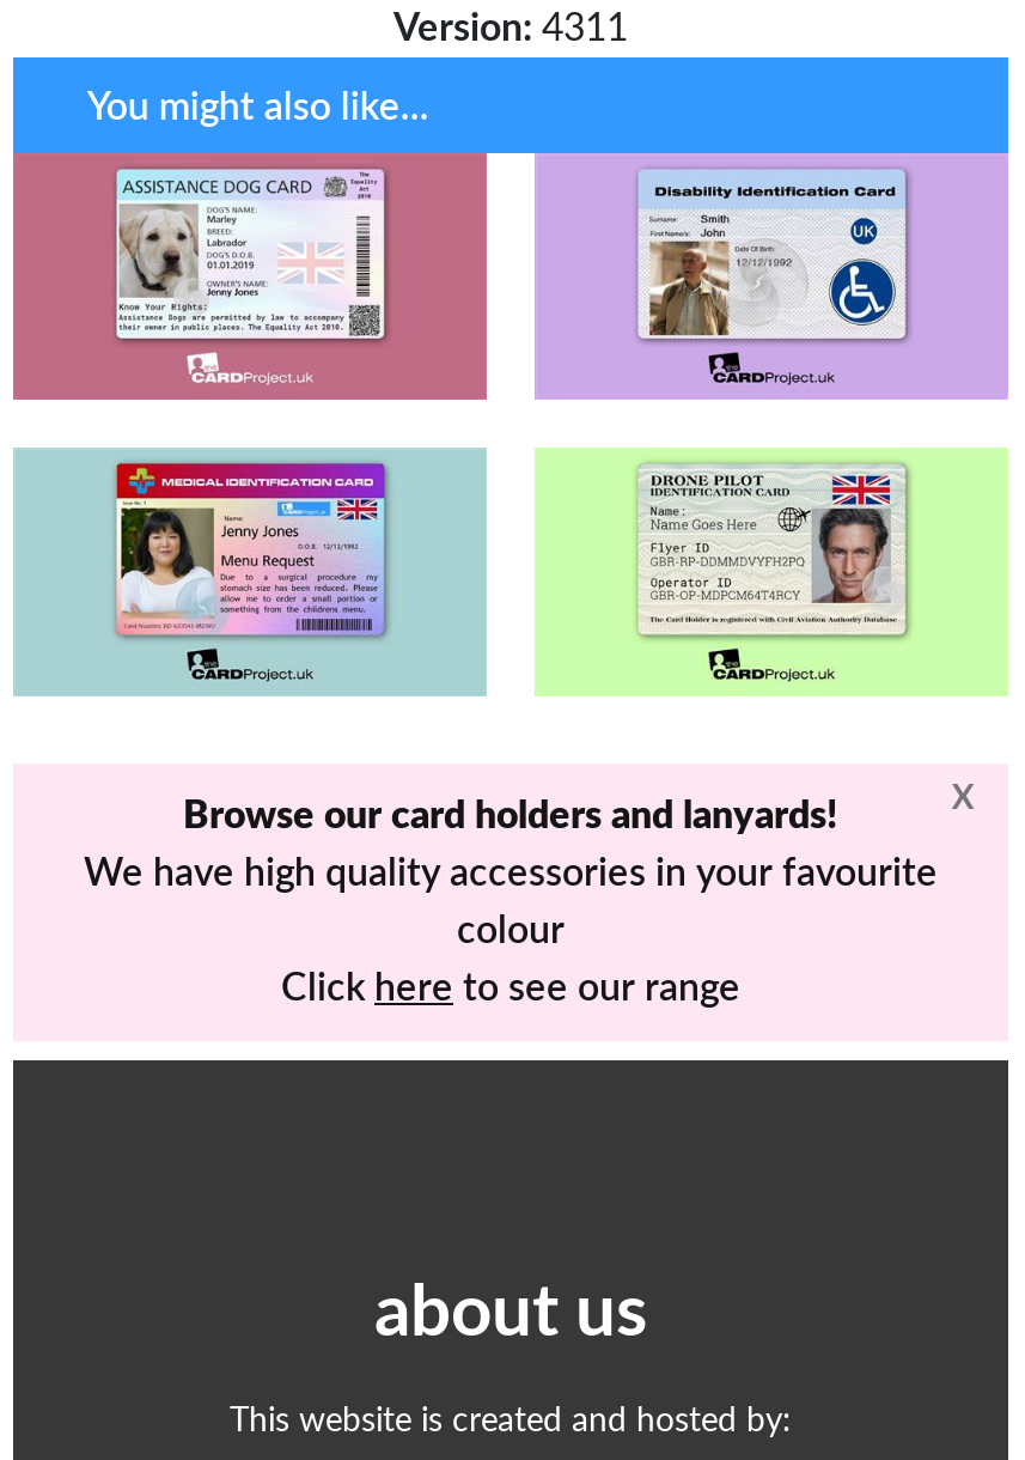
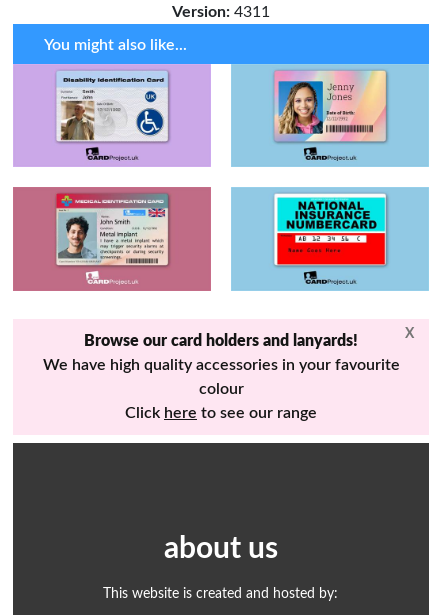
- [image]
+ [image]

- [image]
+ [image]

- [image]
+ [image]

- [image]
+ [image]
